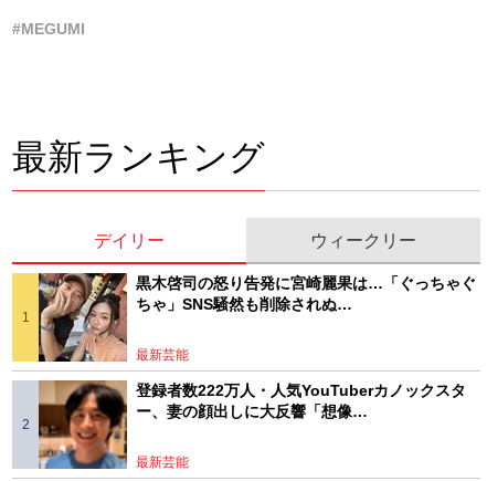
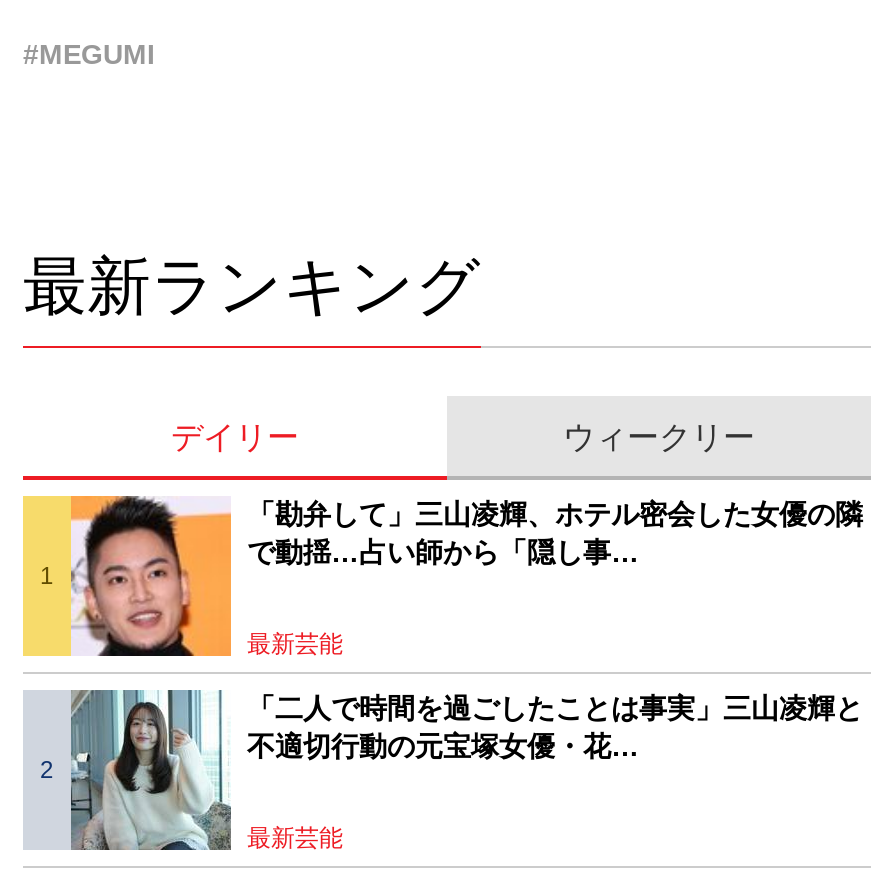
- [image]
- 黒木啓司の怒り告発に宮崎麗果は…「ぐっちゃぐ
- ちゃ」SNS騒然も削除されぬ…
+ [image]
+ 「勘弁して」三山凌輝、ホテル密会した女優の隣
+ で動揺…占い師から「隠し事…

- [image]
- 登録者数222万人・人気YouTuberカノックスタ
- ー、妻の顔出しに大反響「想像…
+ [image]
+ 「二人で時間を過ごしたことは事実」三山凌輝と
+ 不適切行動の元宝塚女優・花…
